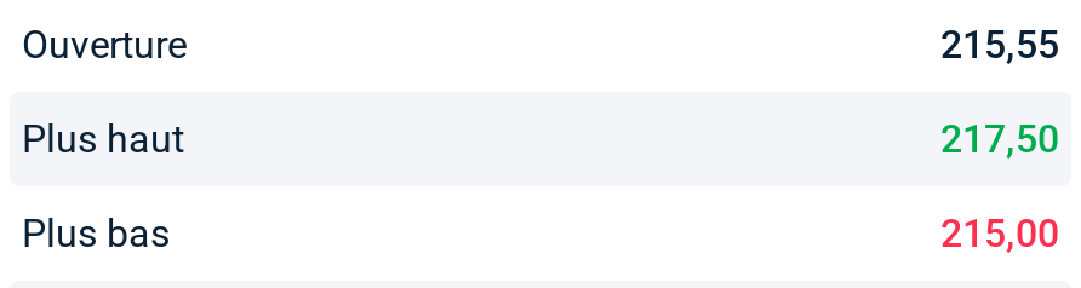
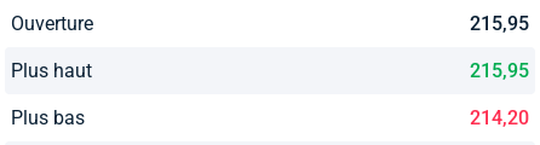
- 215,55
+ 215,95

- 217,50
+ 215,95

- 215,00
+ 214,20
